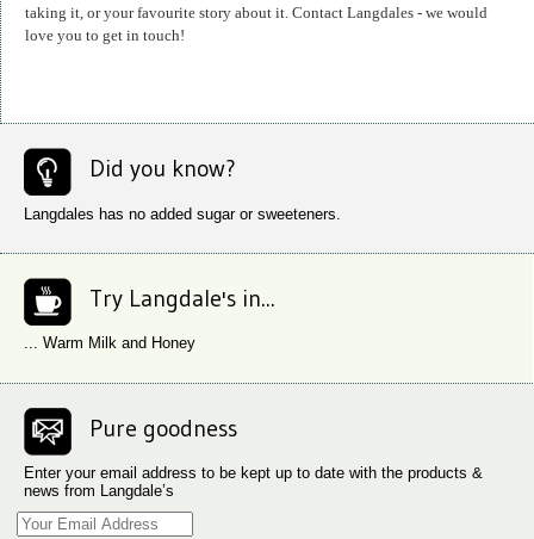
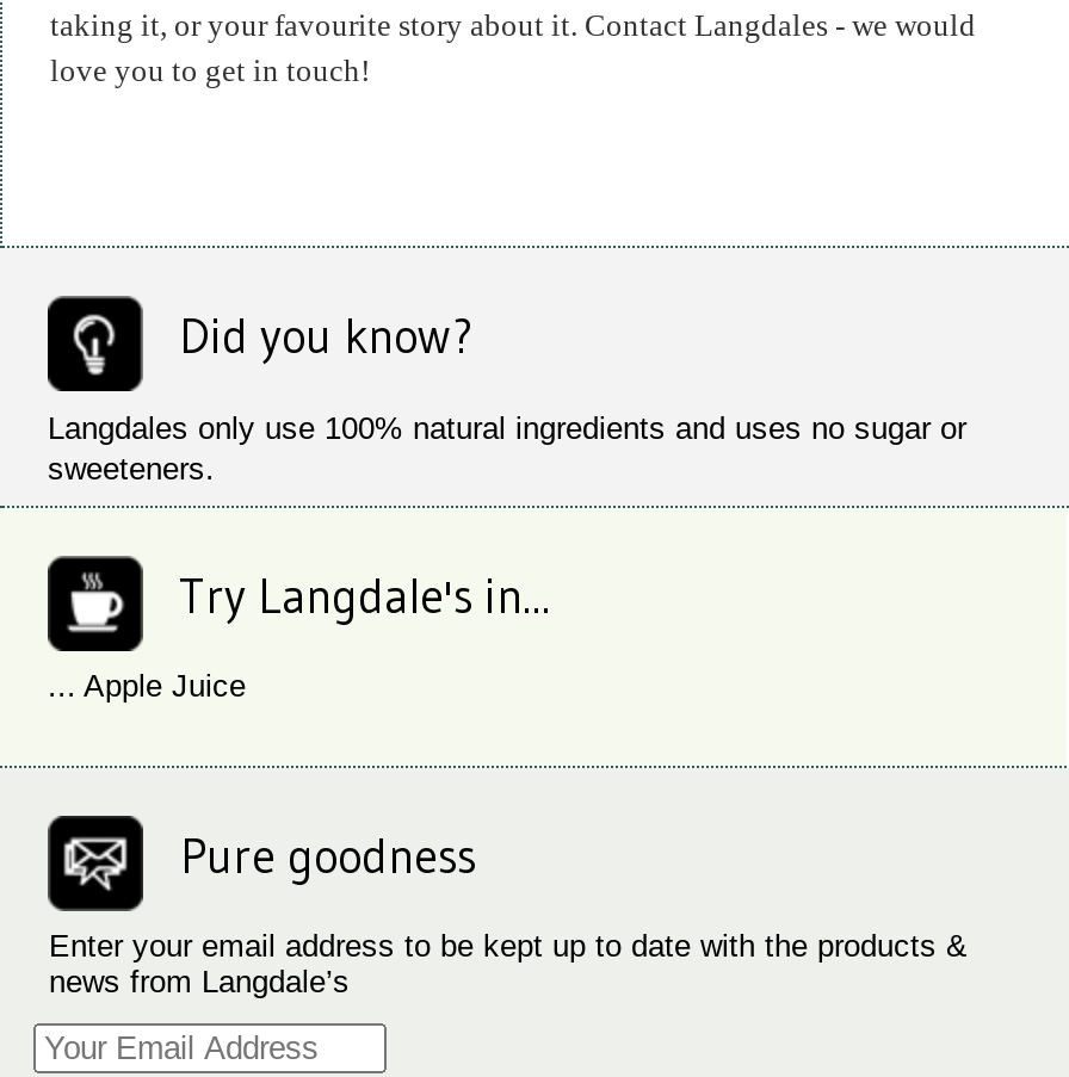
- Langdales has no added sugar or sweeteners.
+ Langdales only use 100% natural ingredients and uses no sugar or
+ sweeteners.

- ... Warm Milk and Honey
+ ... Apple Juice
